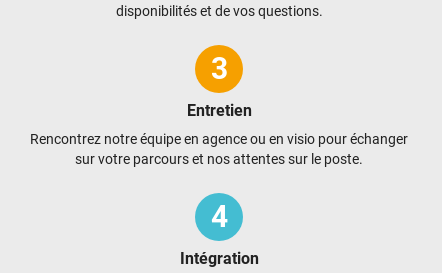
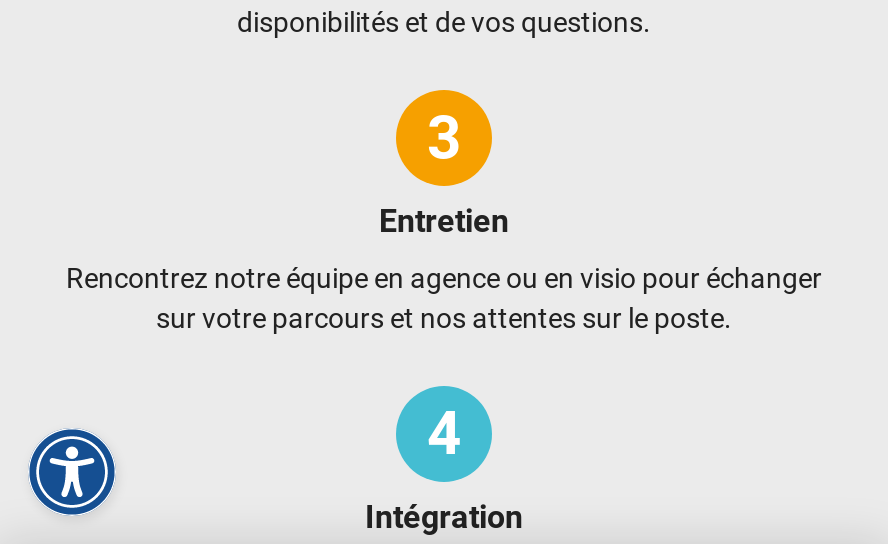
+ [image]
